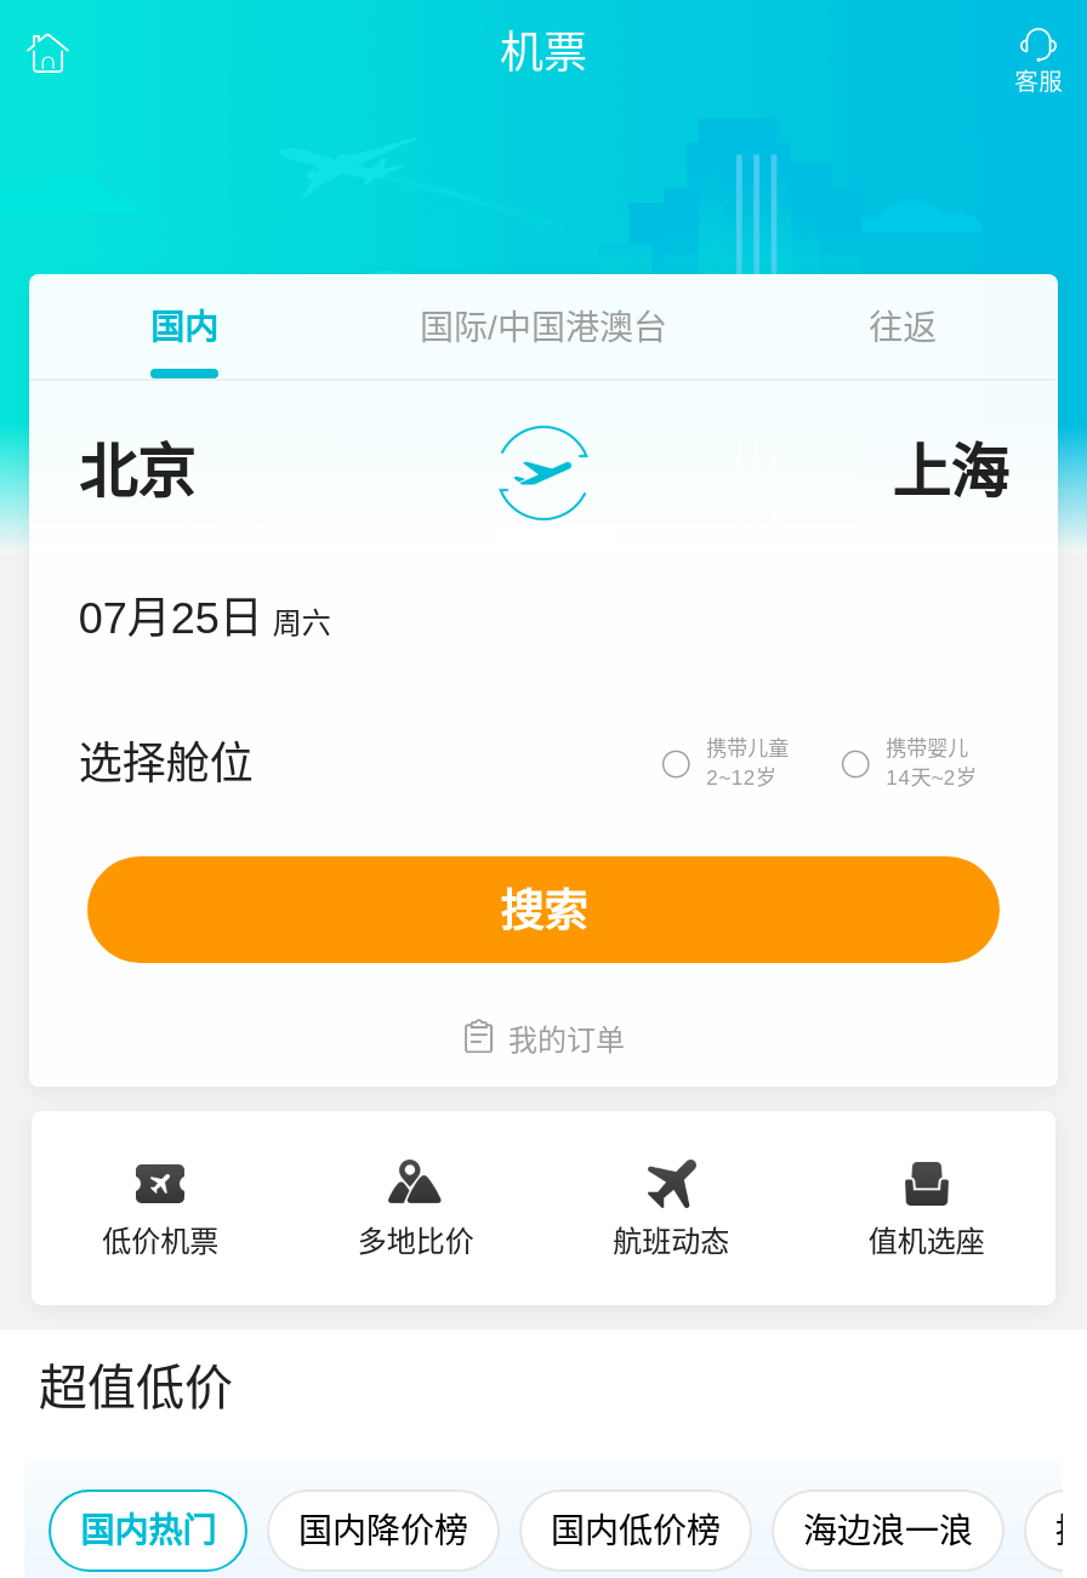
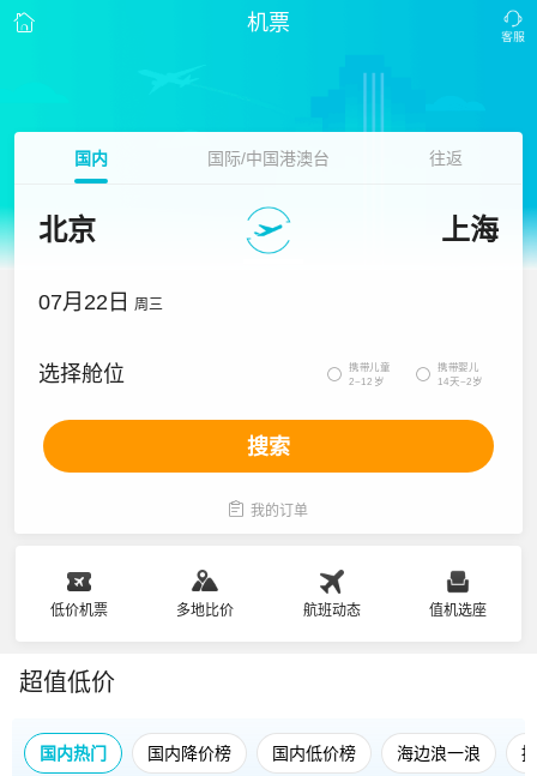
- 07月25日 周六
+ 07月22日 周三
